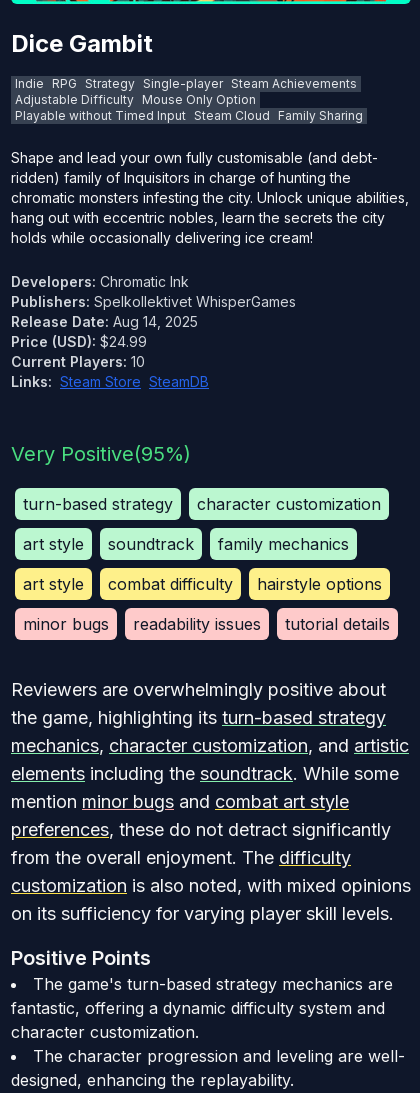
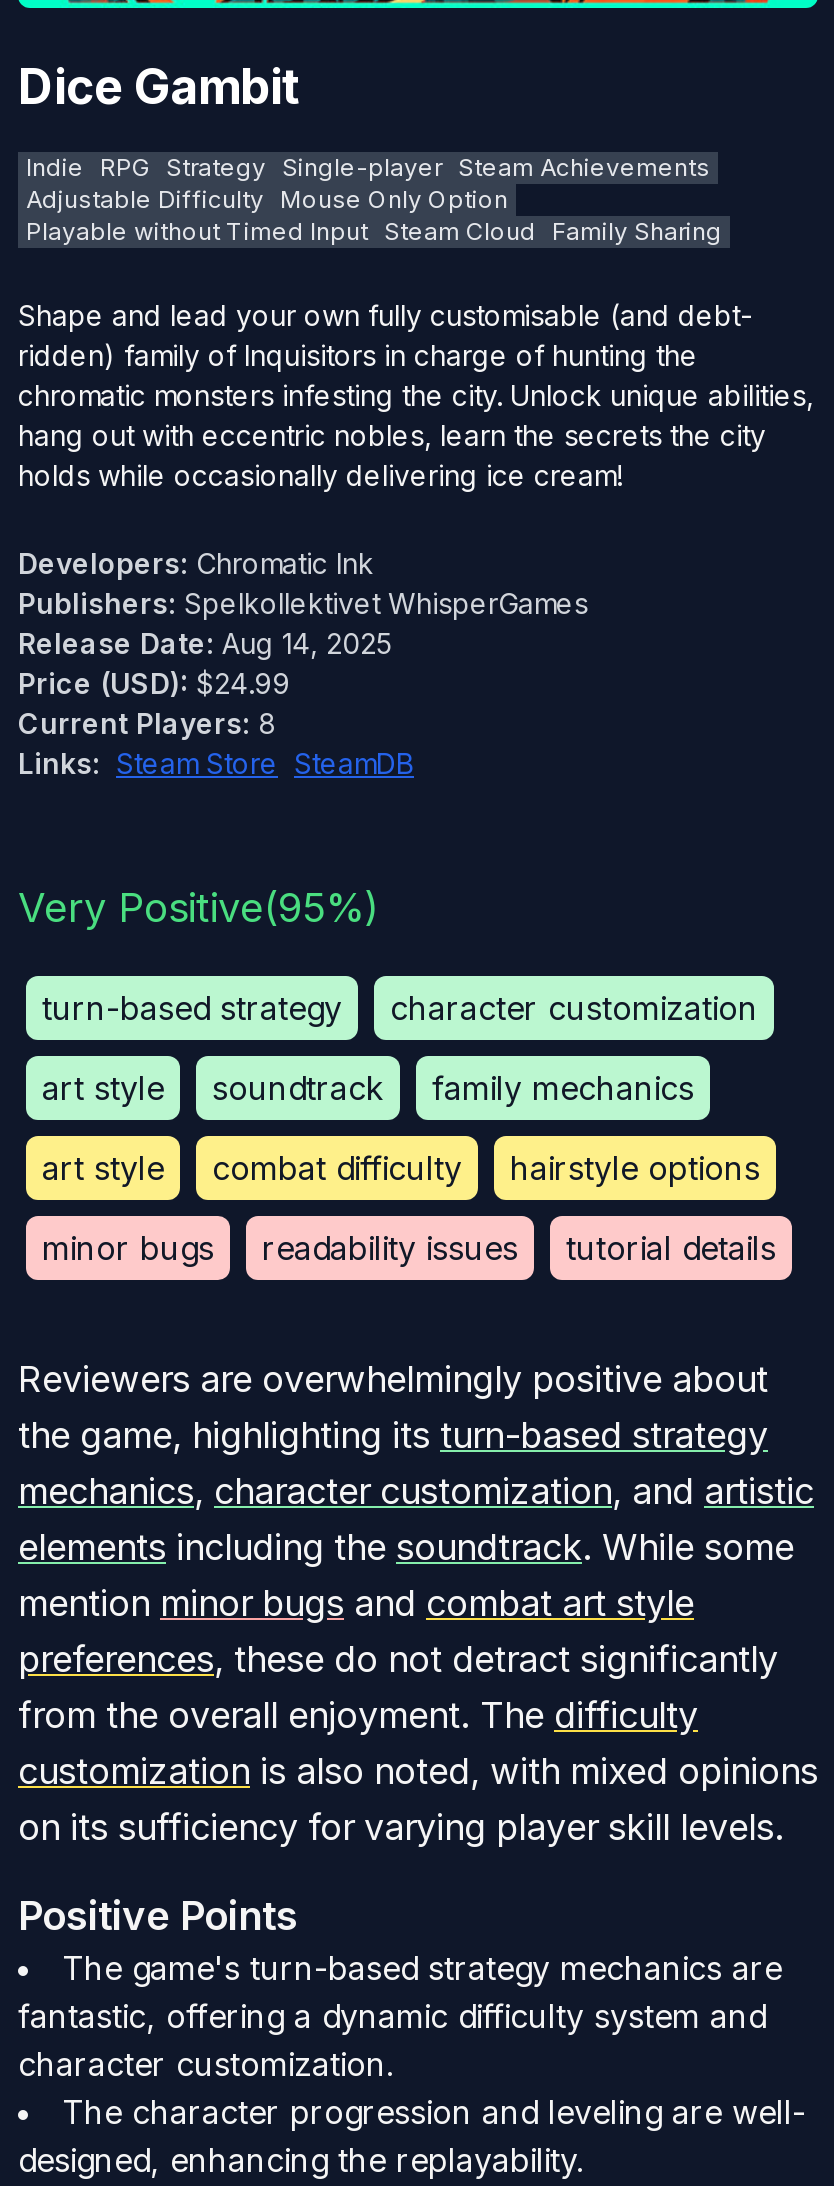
- Current Players: 10
+ Current Players: 8
